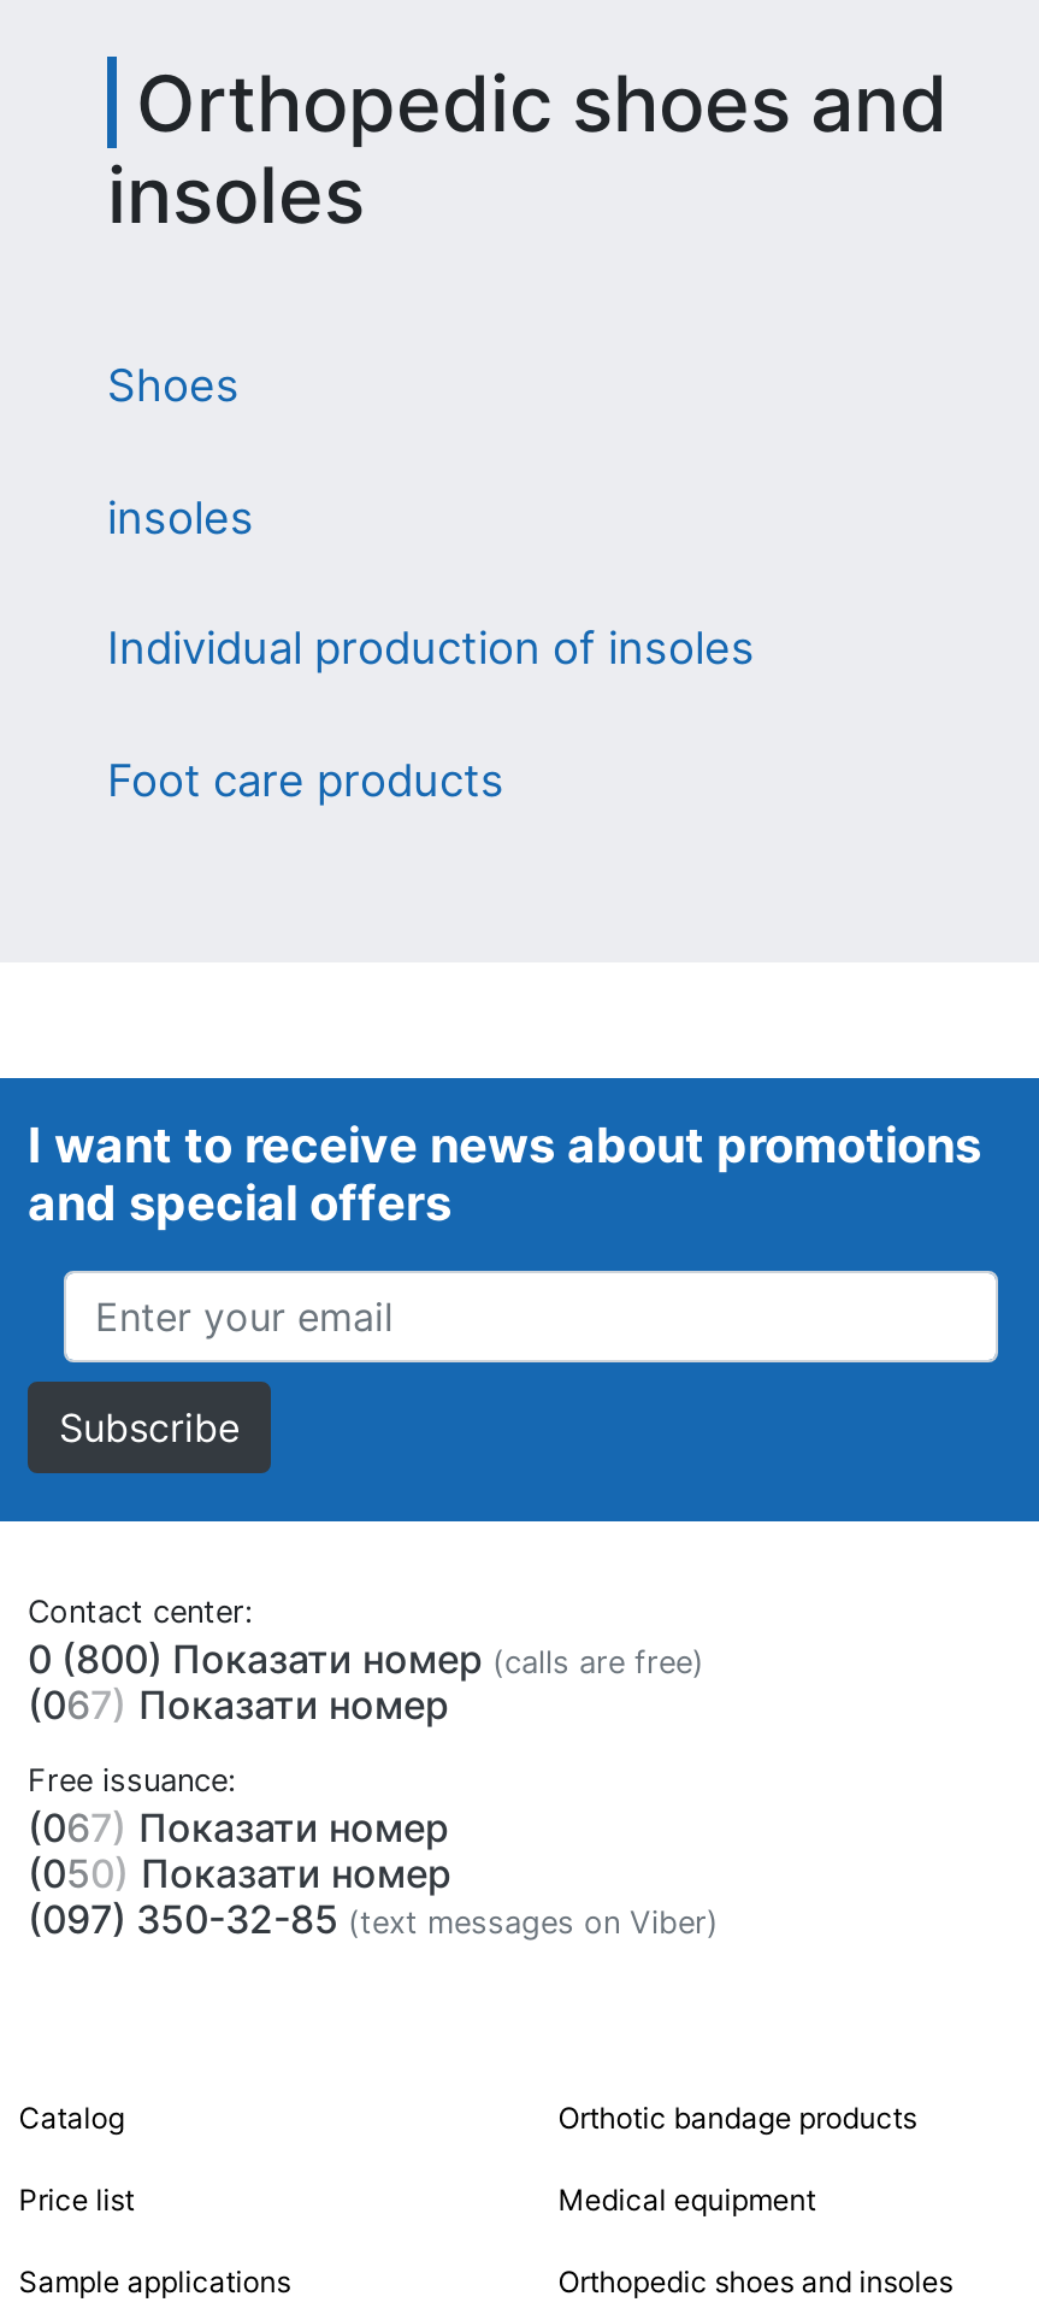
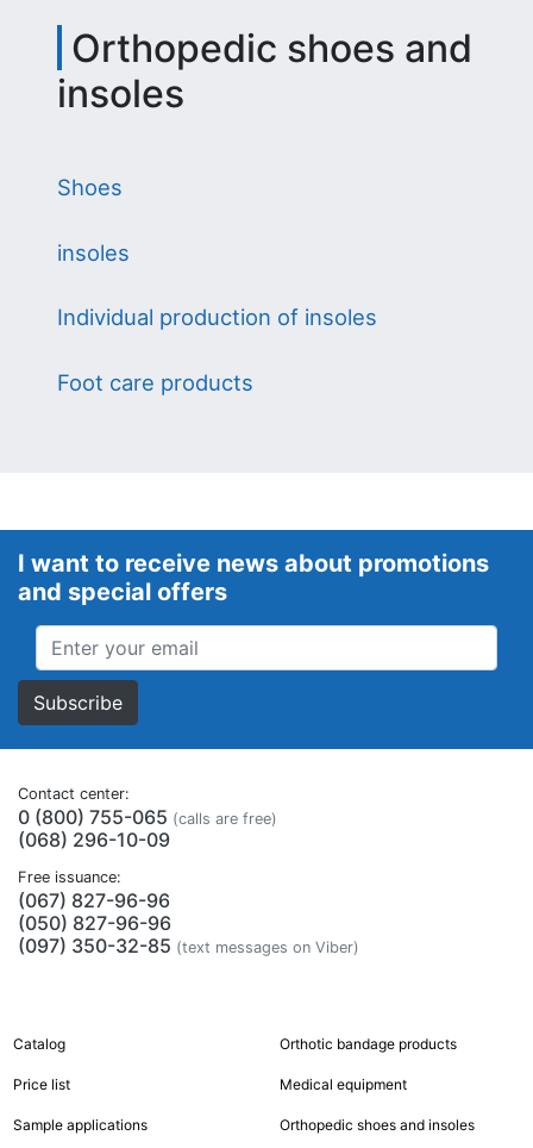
- 0 (800) Показати номер (calls are free)
- (067) Показати номер
+ 0 (800) 755-065 (calls are free)
+ (068) 296-10-09

- (067) Показати номер
- (050) Показати номер
+ (067) 827-96-96
+ (050) 827-96-96
